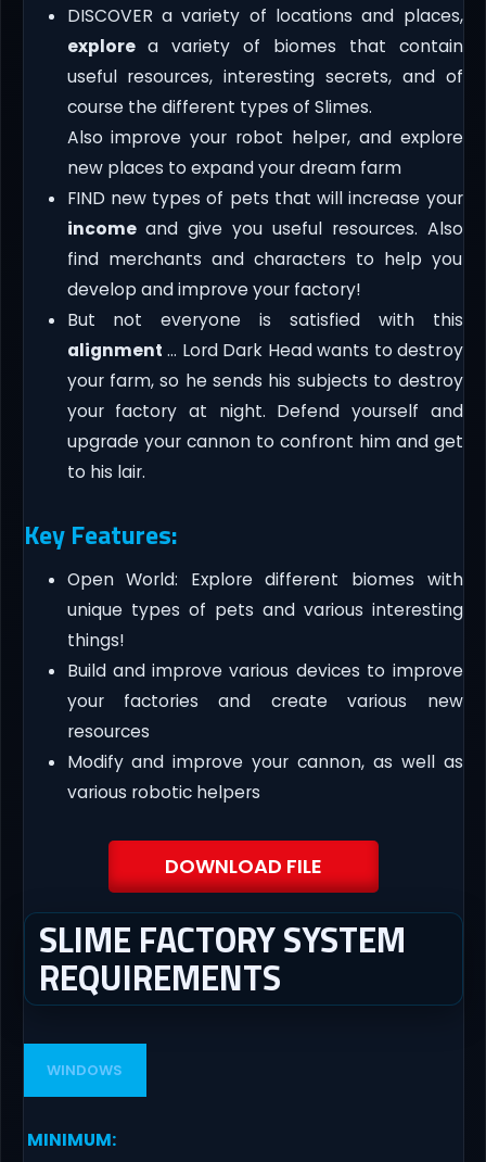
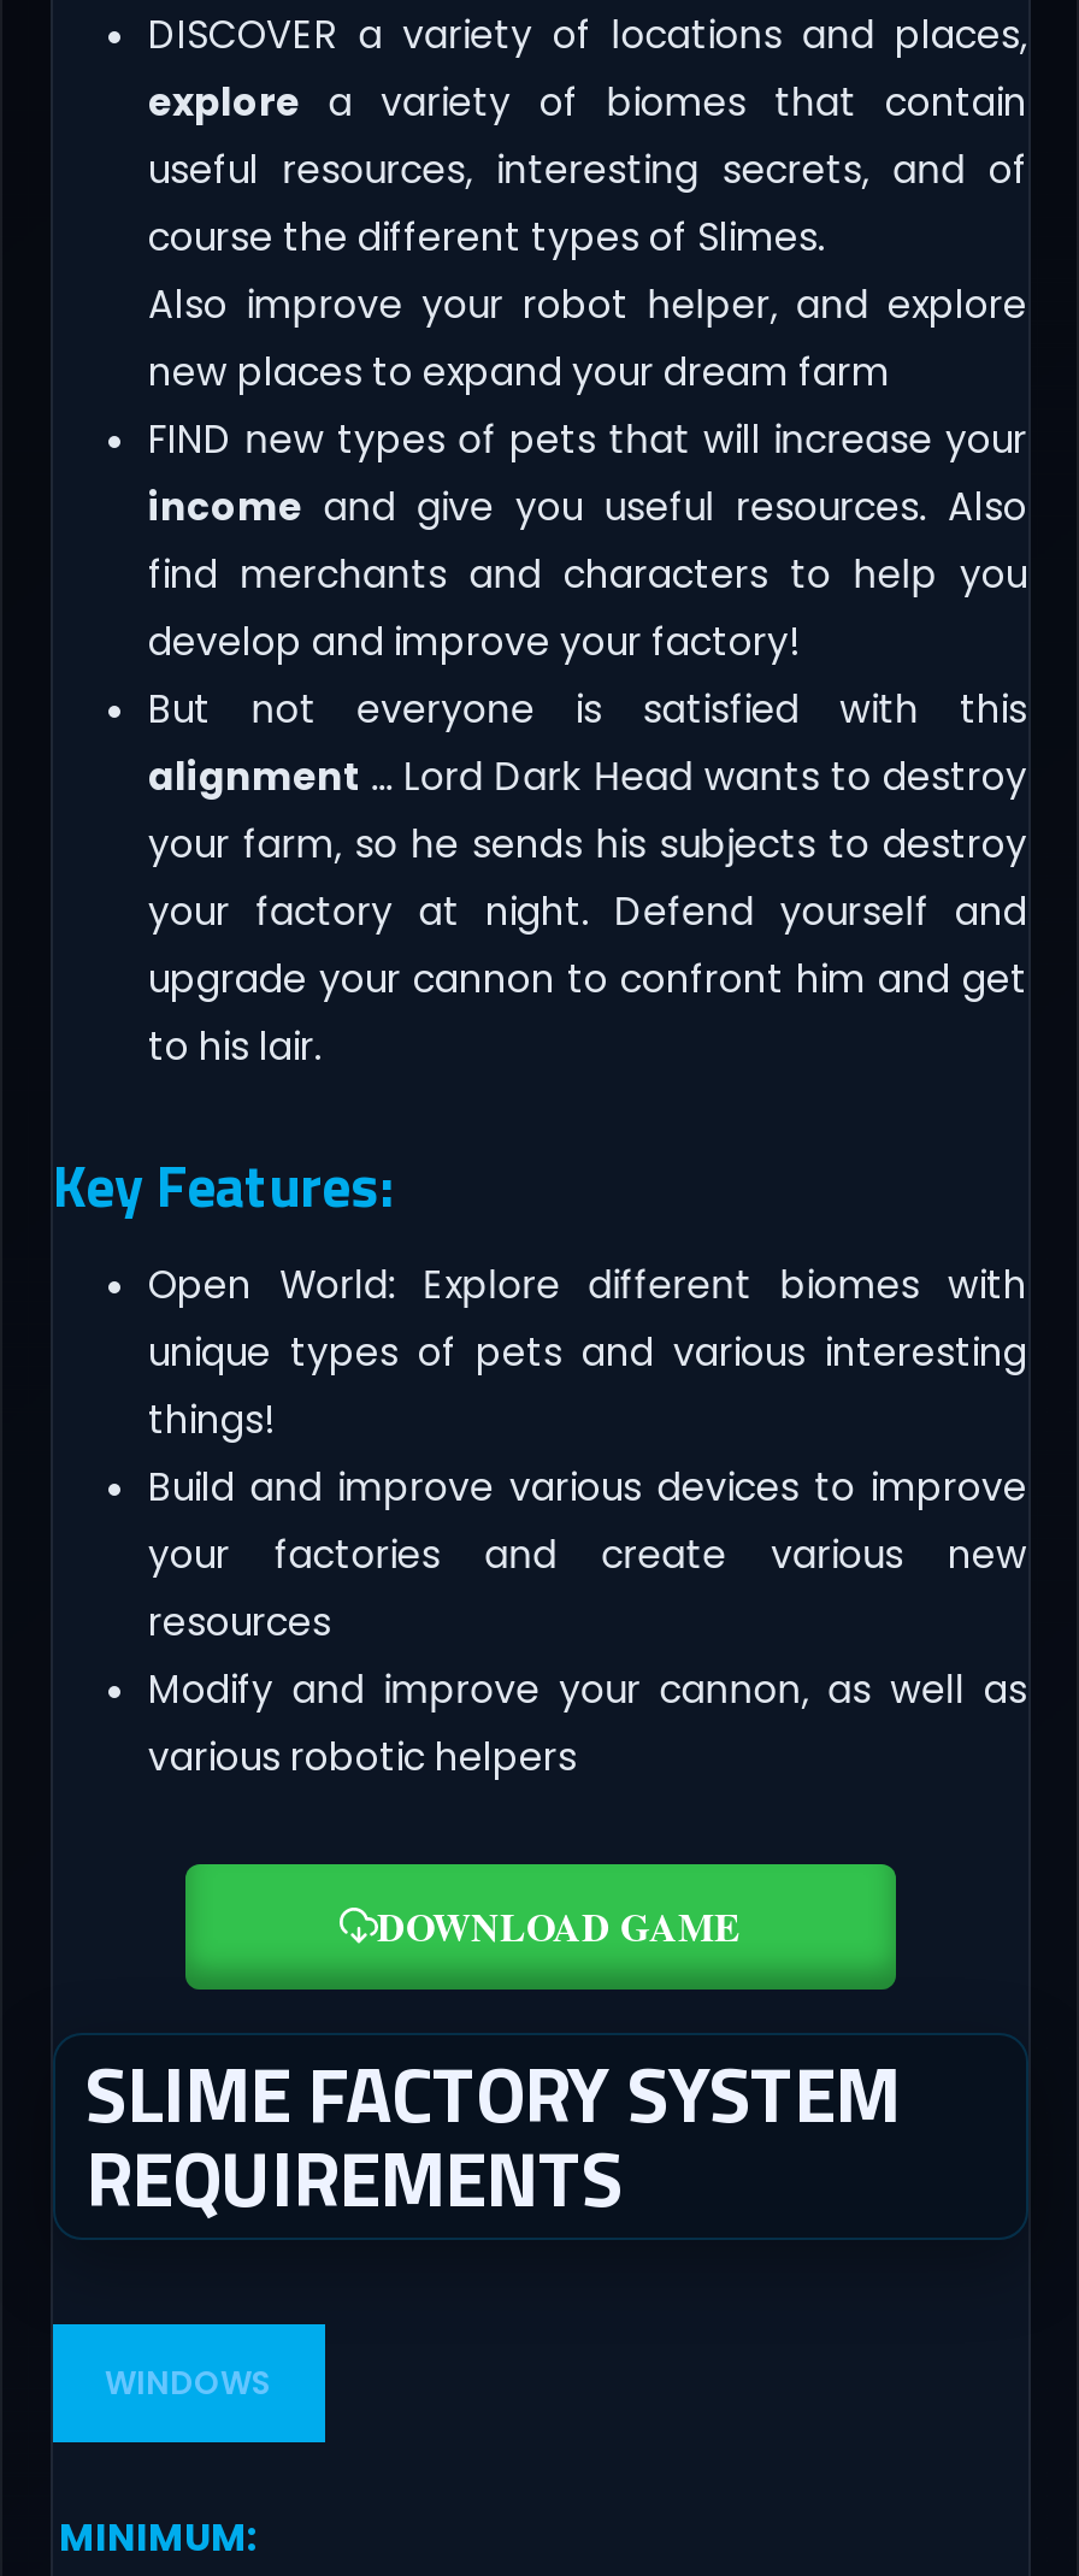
- DOWNLOAD FILE
+ DOWNLOAD GAME
